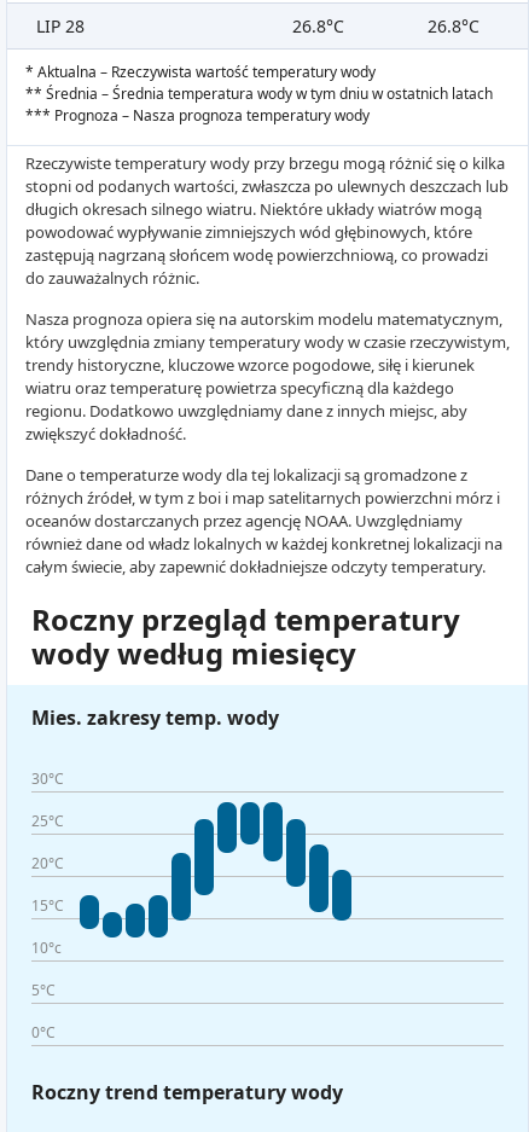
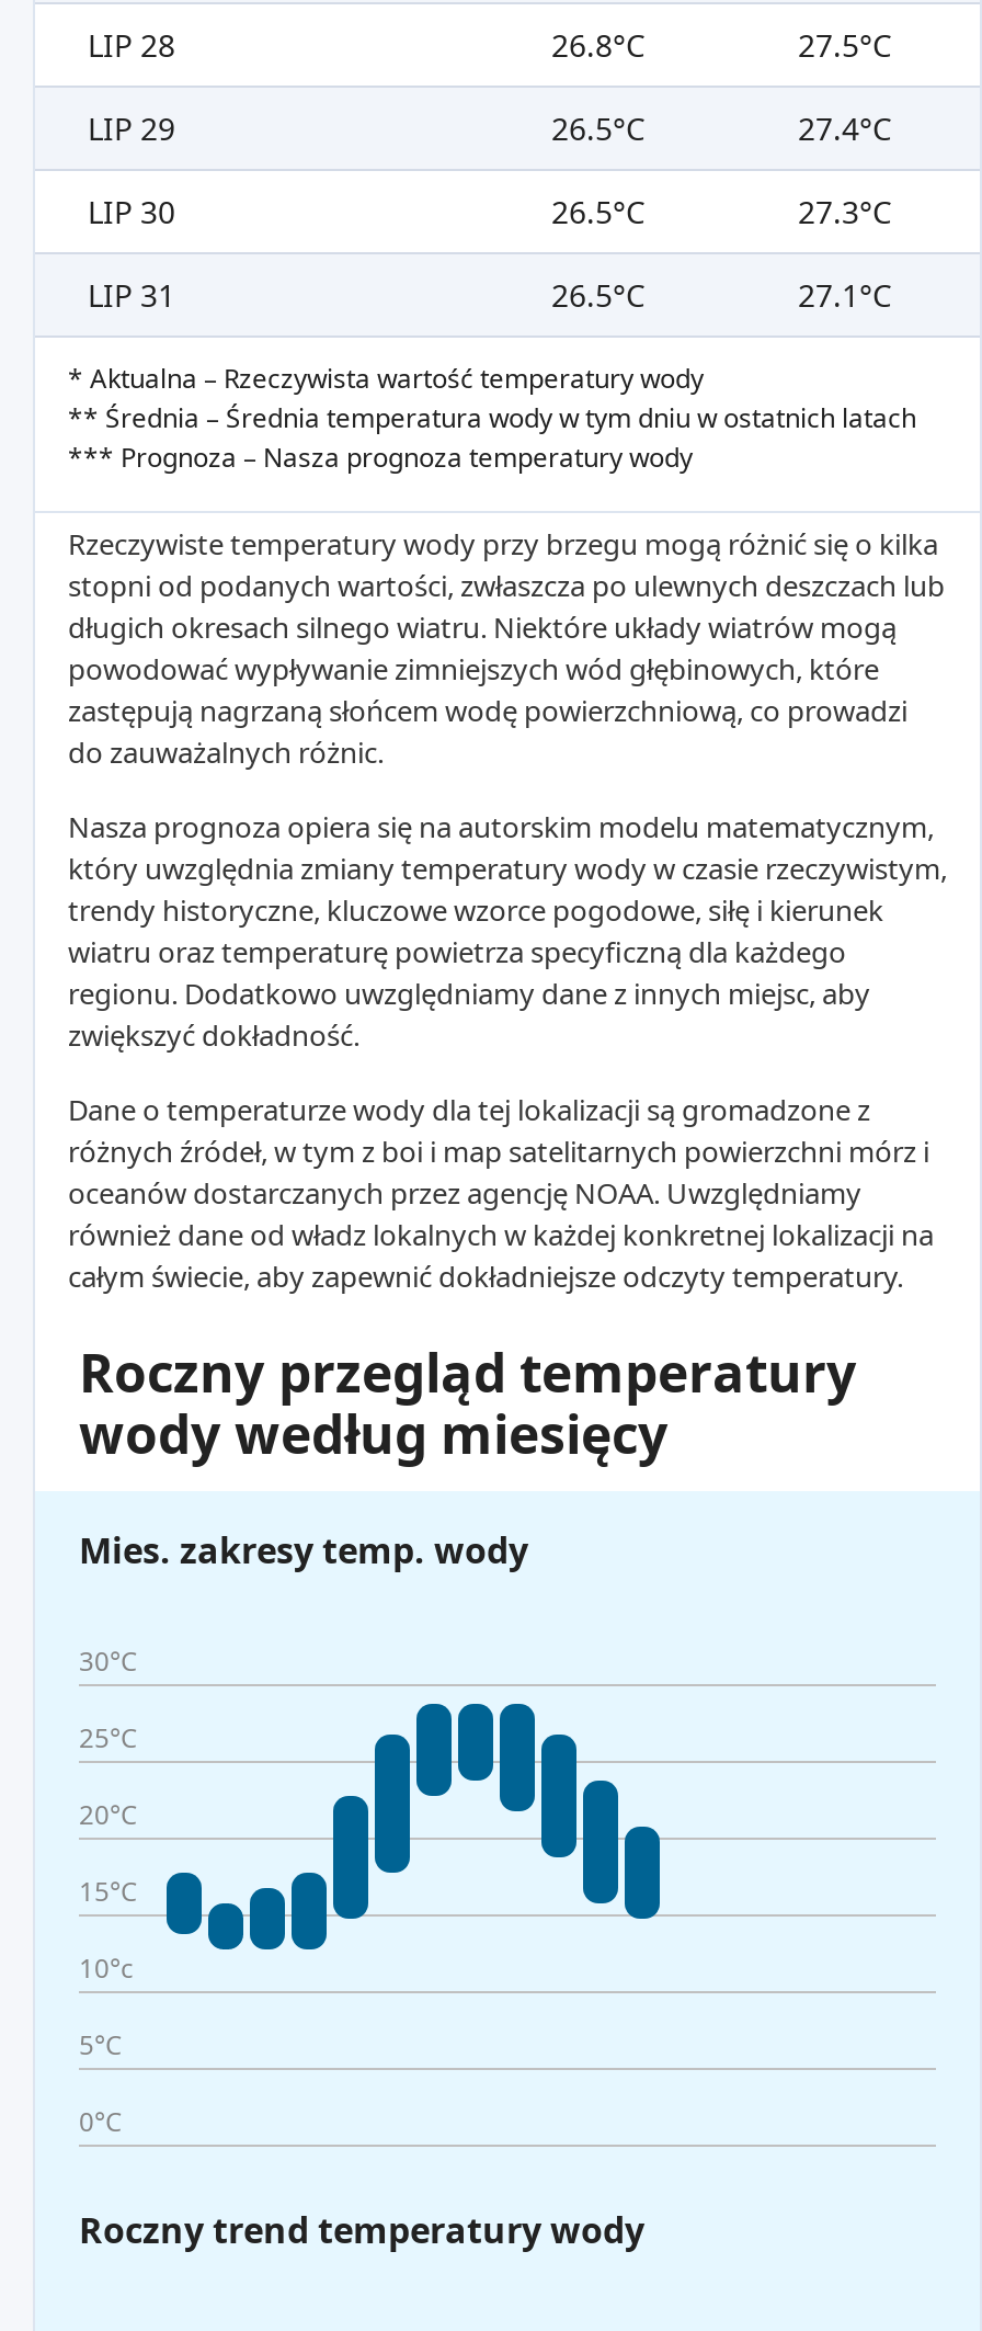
- 26.8°C
+ 27.5°C
+ LIP 29
+ 26.5°C
+ 27.4°C
+ LIP 30
+ 26.5°C
+ 27.3°C
+ LIP 31
+ 26.5°C
+ 27.1°C
